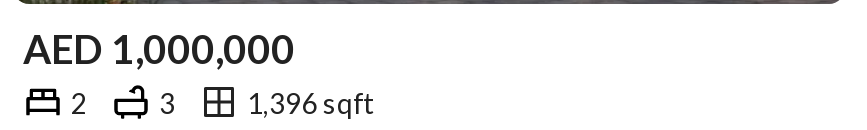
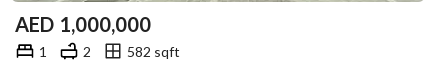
- 3
- 1,396 sqft
+ 582 sqft

+ 1
